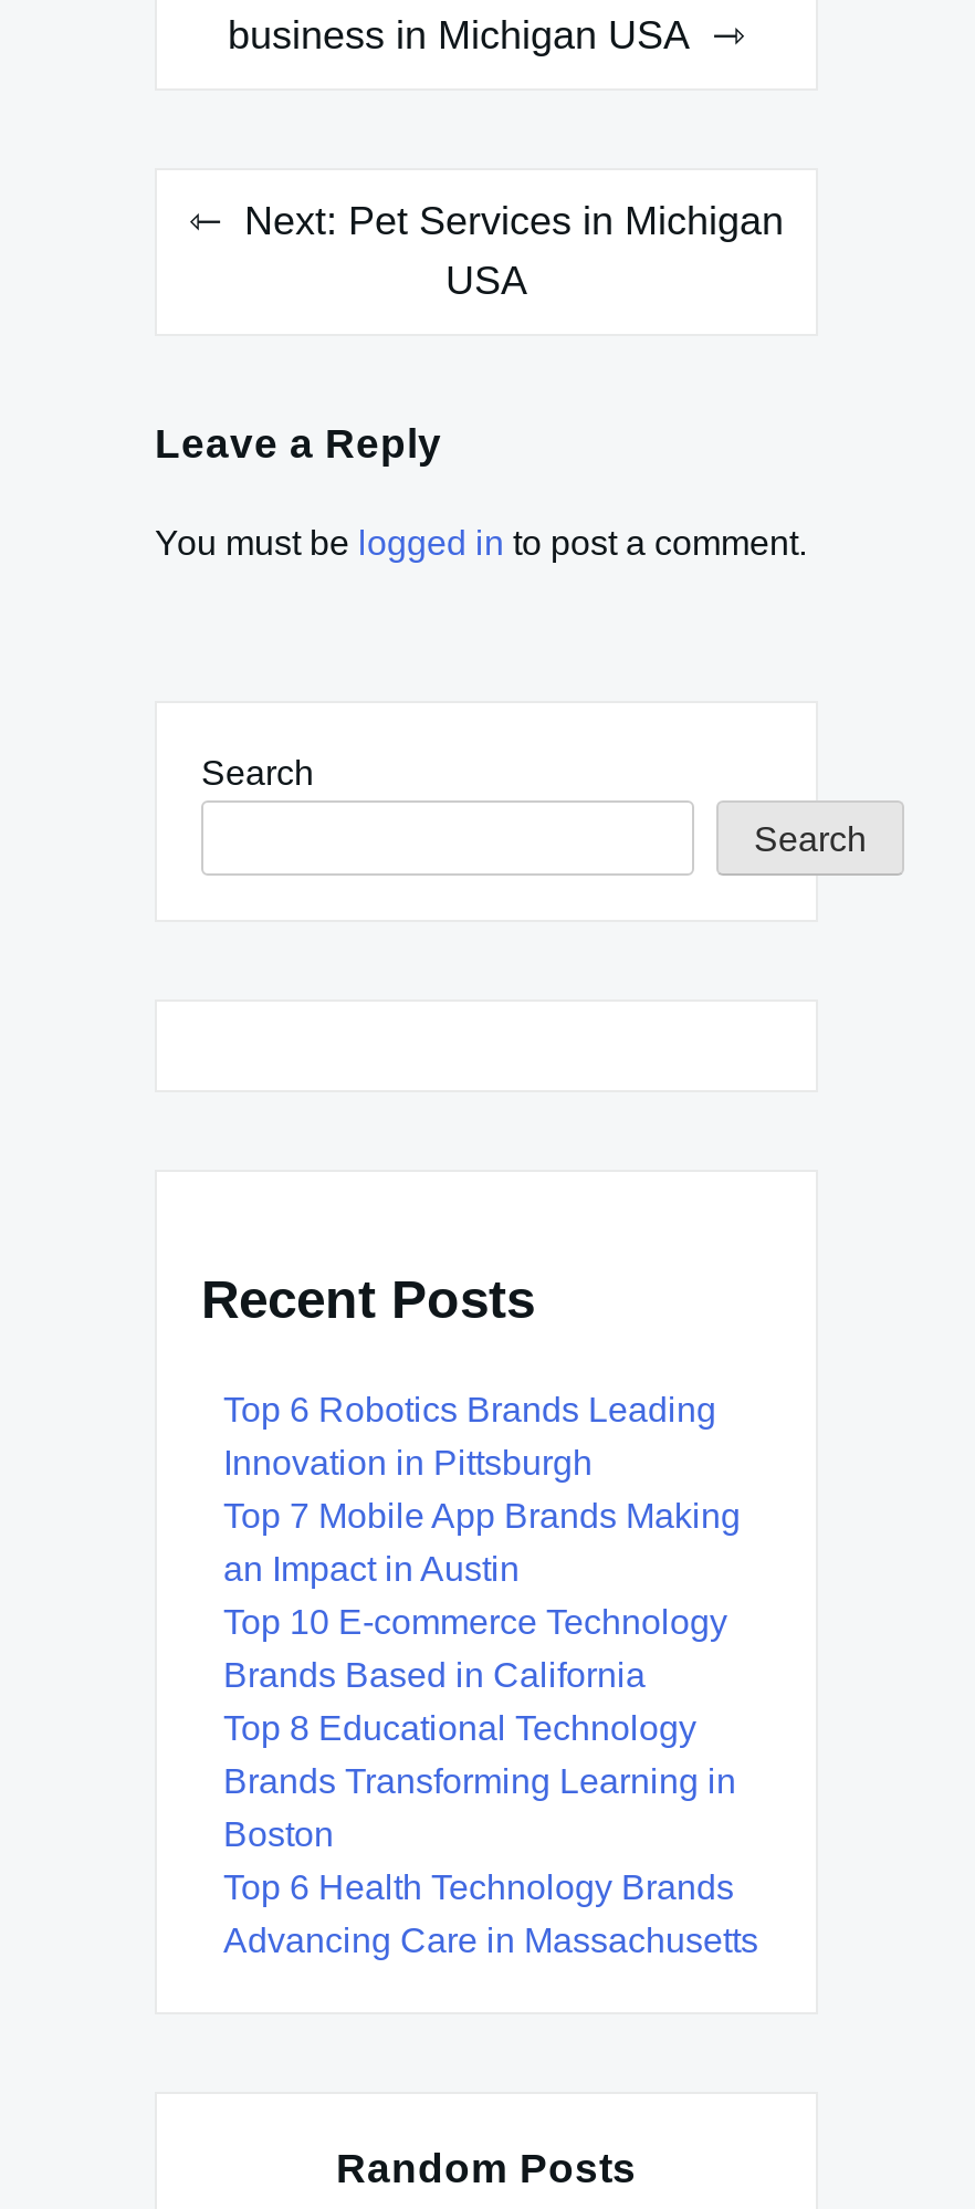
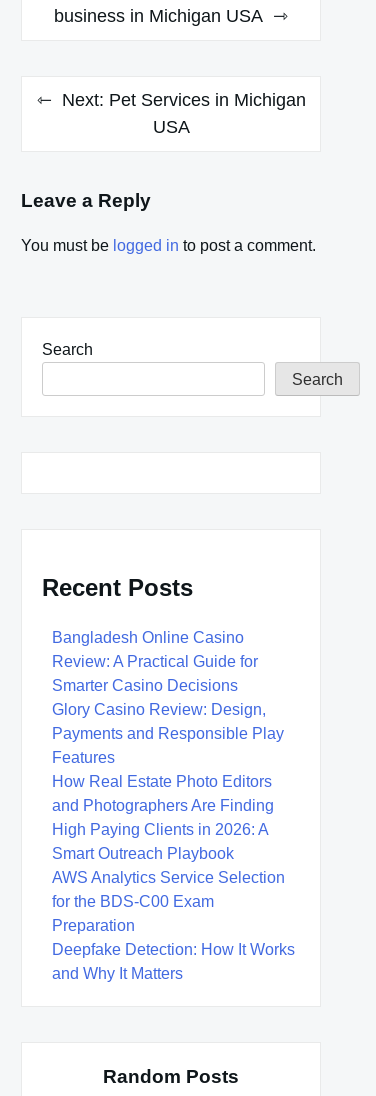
- Top 6 Robotics Brands Leading
- Innovation in Pittsburgh
- Top 7 Mobile App Brands Making
- an Impact in Austin
- Top 10 E-commerce Technology
- Brands Based in California
- Top 8 Educational Technology
- Brands Transforming Learning in
- Boston
- Top 6 Health Technology Brands
- Advancing Care in Massachusetts
+ Bangladesh Online Casino
+ Review: A Practical Guide for
+ Smarter Casino Decisions
+ Glory Casino Review: Design,
+ Payments and Responsible Play
+ Features
+ How Real Estate Photo Editors
+ and Photographers Are Finding
+ High Paying Clients in 2026: A
+ Smart Outreach Playbook
+ AWS Analytics Service Selection
+ for the BDS-C00 Exam
+ Preparation
+ Deepfake Detection: How It Works
+ and Why It Matters
